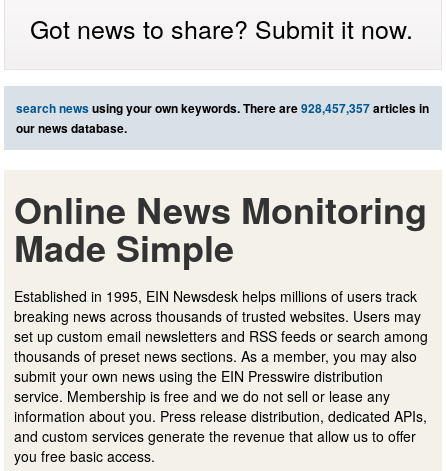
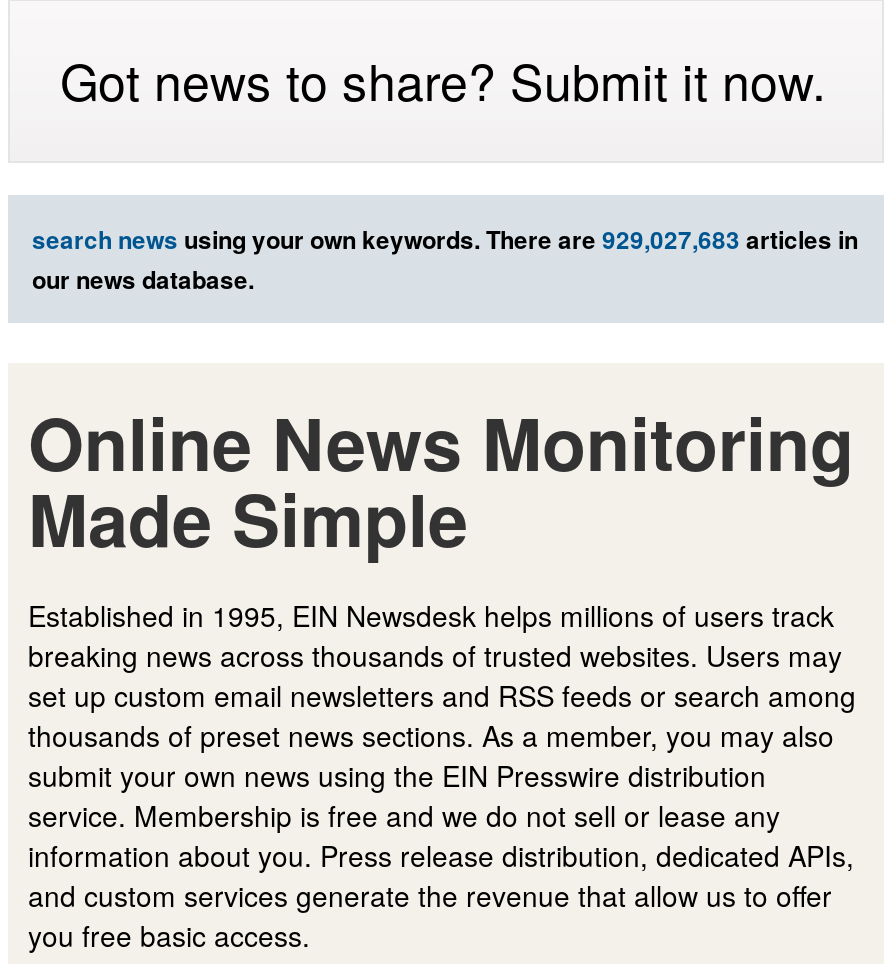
- search news using your own keywords. There are 928,457,357 articles in
+ search news using your own keywords. There are 929,027,683 articles in
